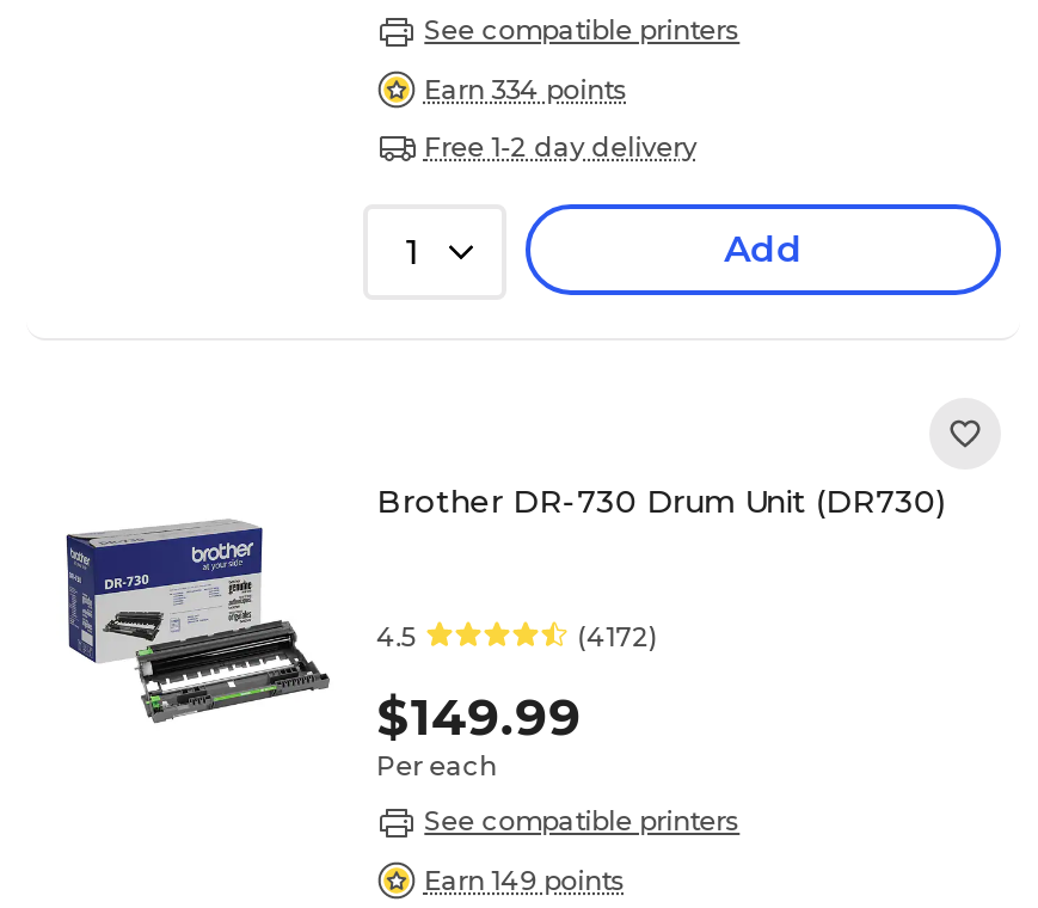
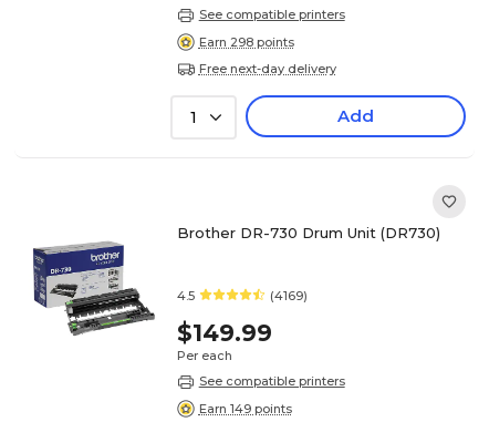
- Earn 334 points
+ Earn 298 points

- Free 1-2 day delivery
+ Free next-day delivery

- (4172)
+ (4169)
